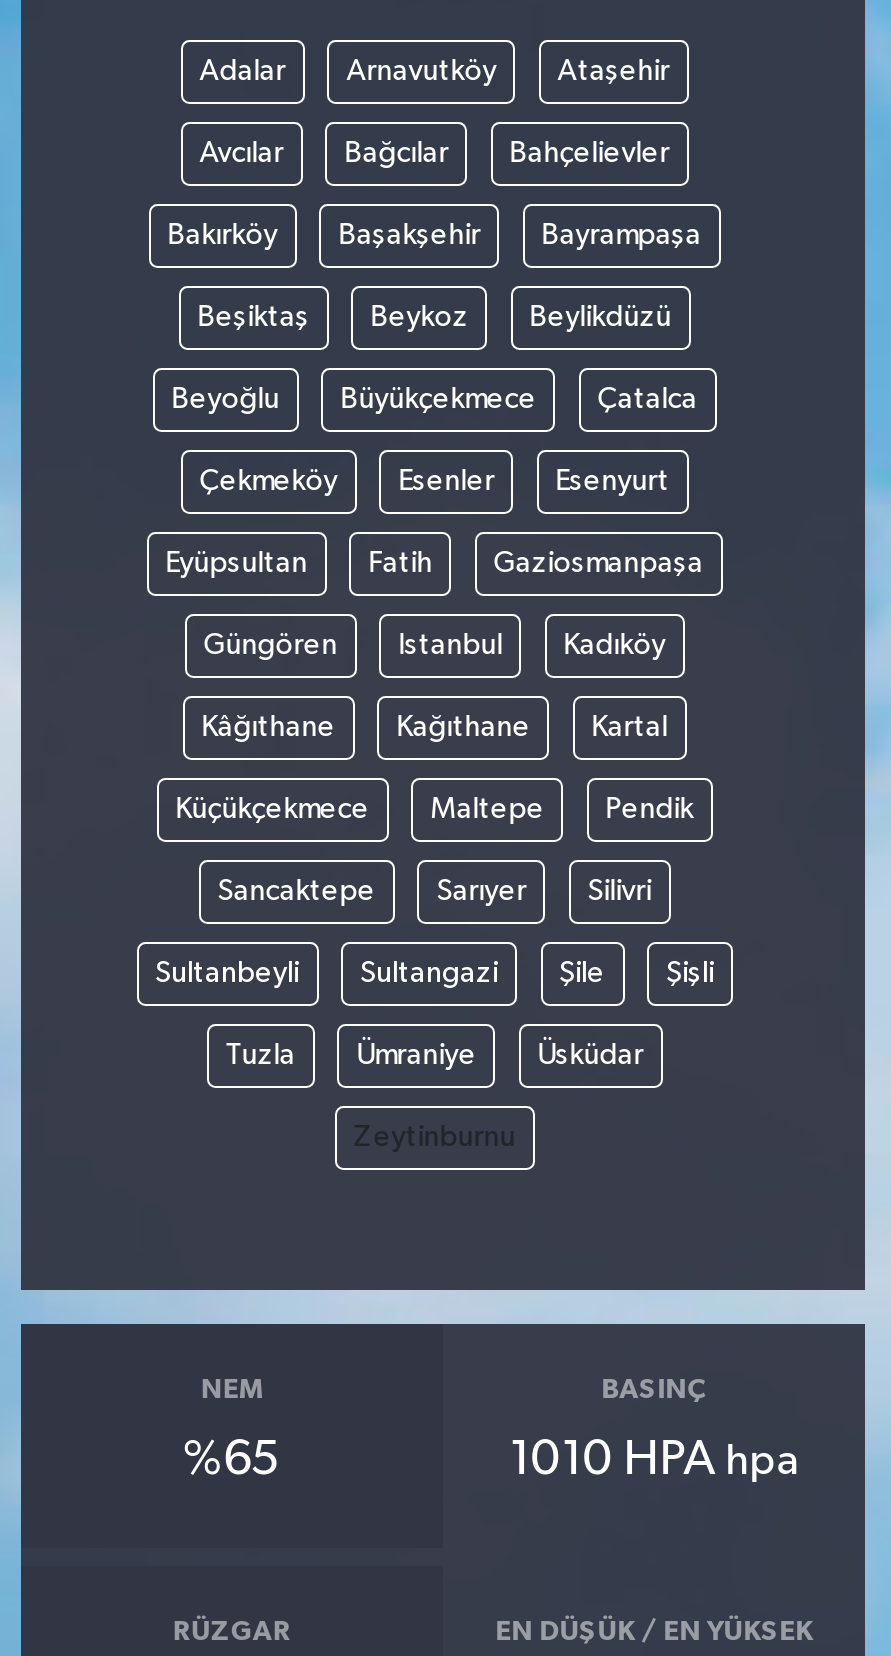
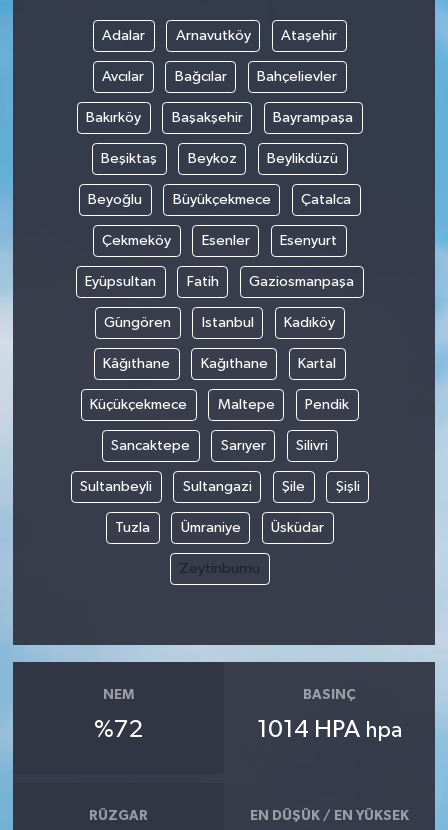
- %65
+ %72

- 1010 HPA hpa
+ 1014 HPA hpa
